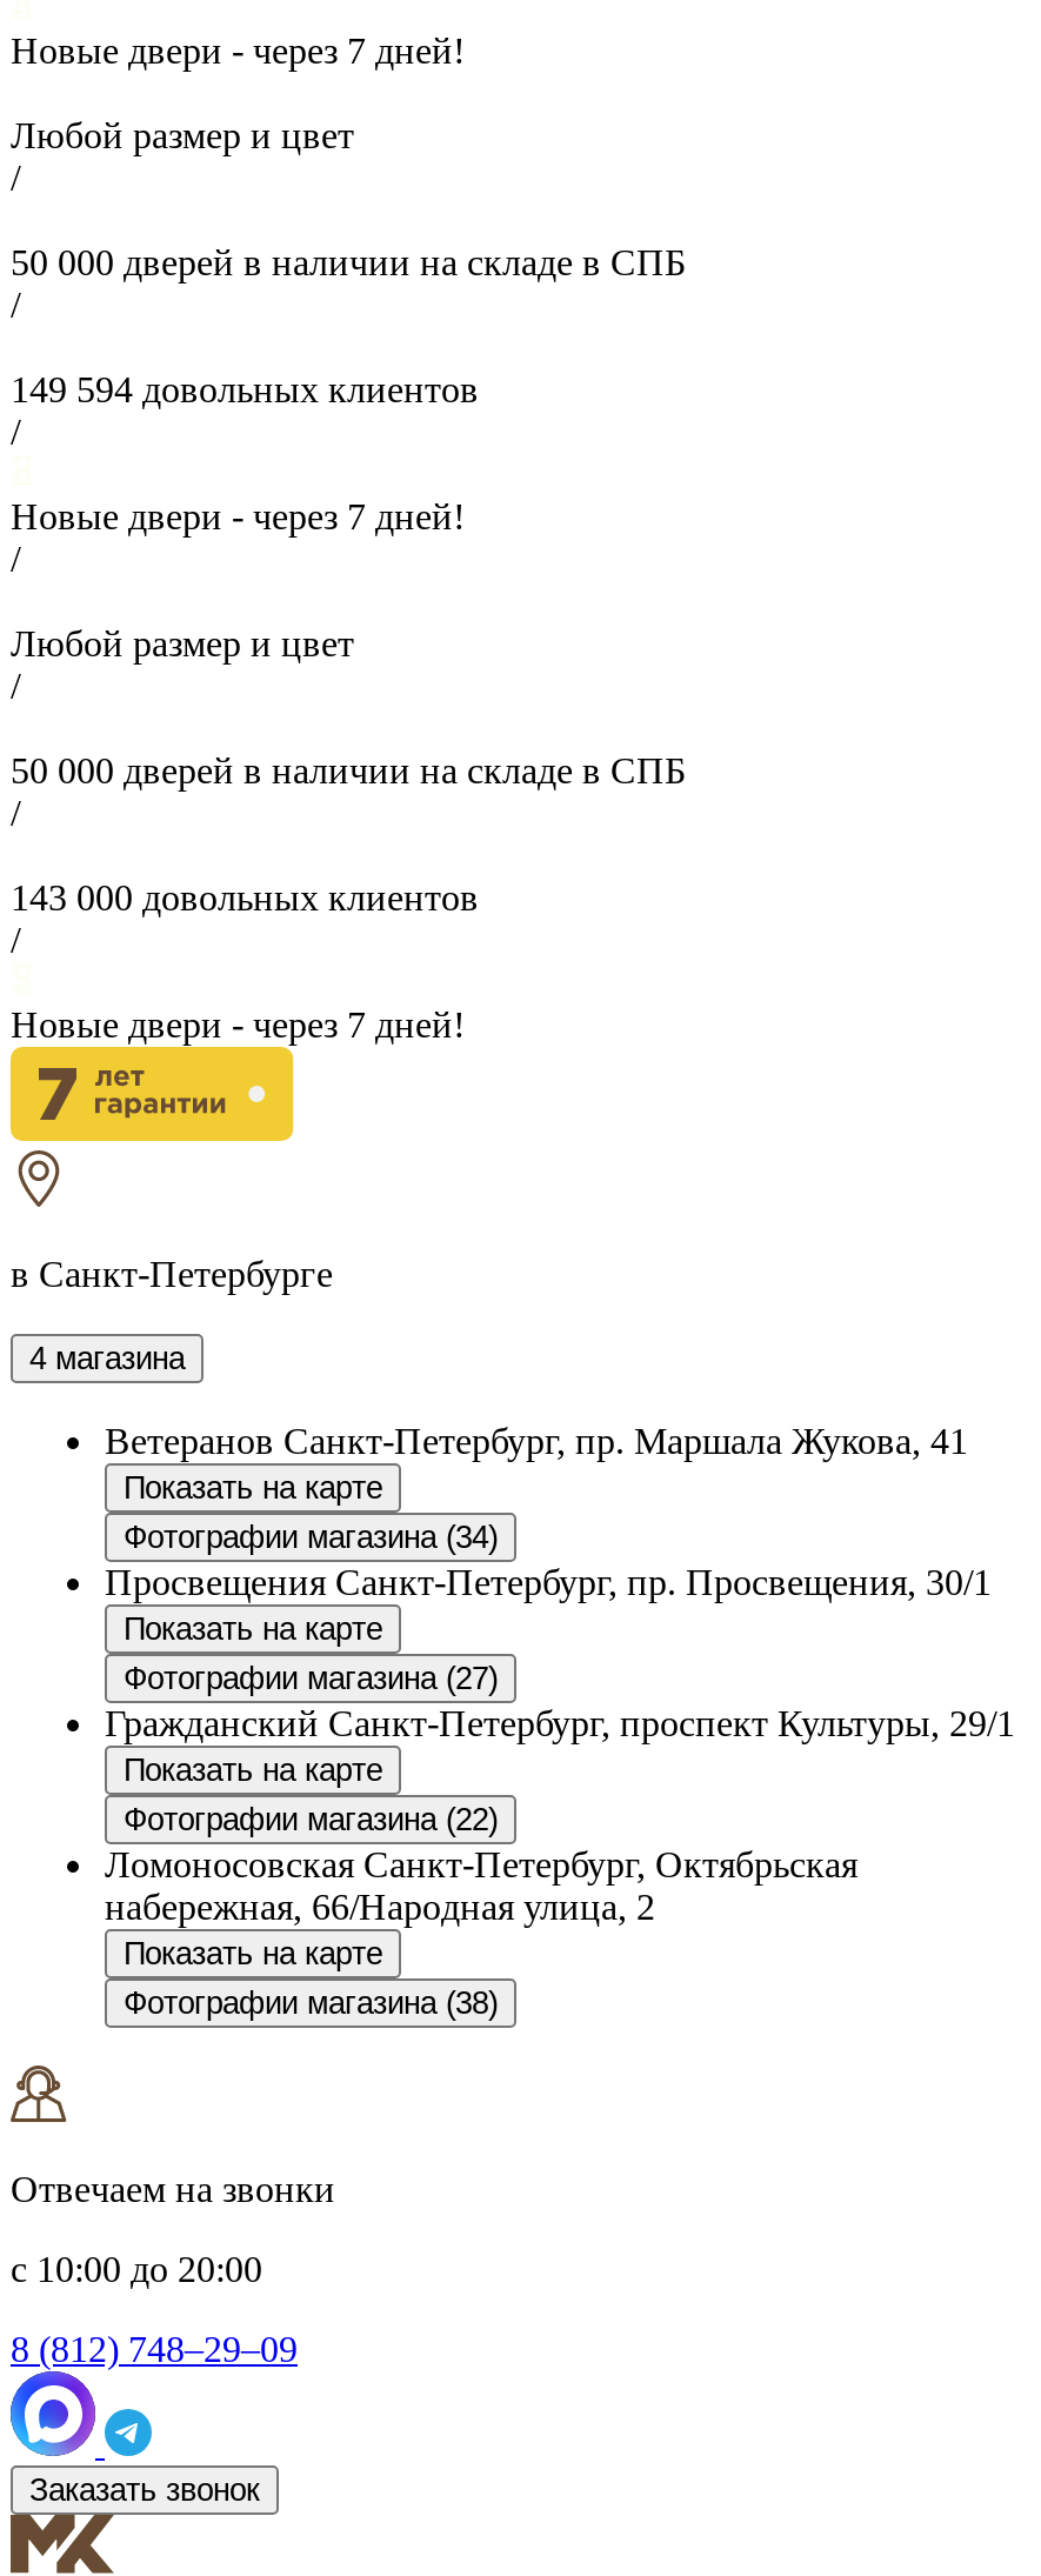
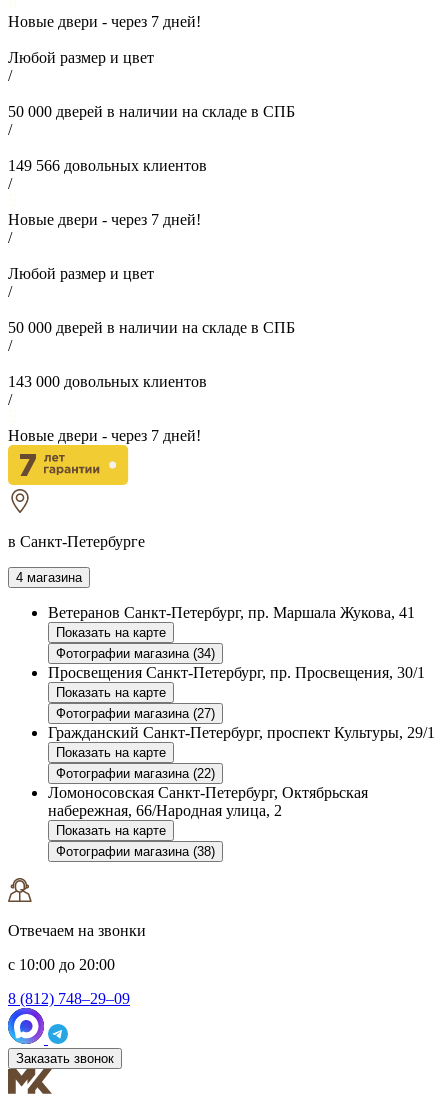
- 149 594 довольных клиентов
+ 149 566 довольных клиентов
